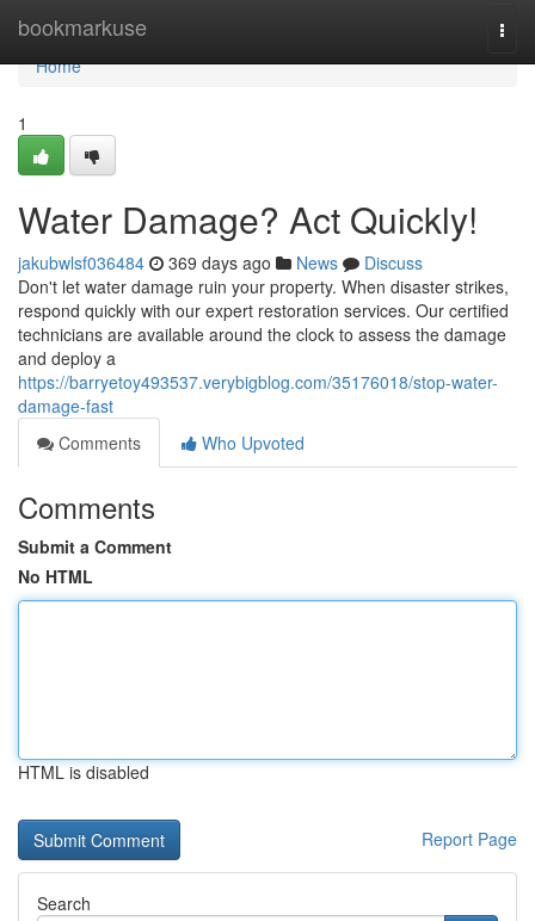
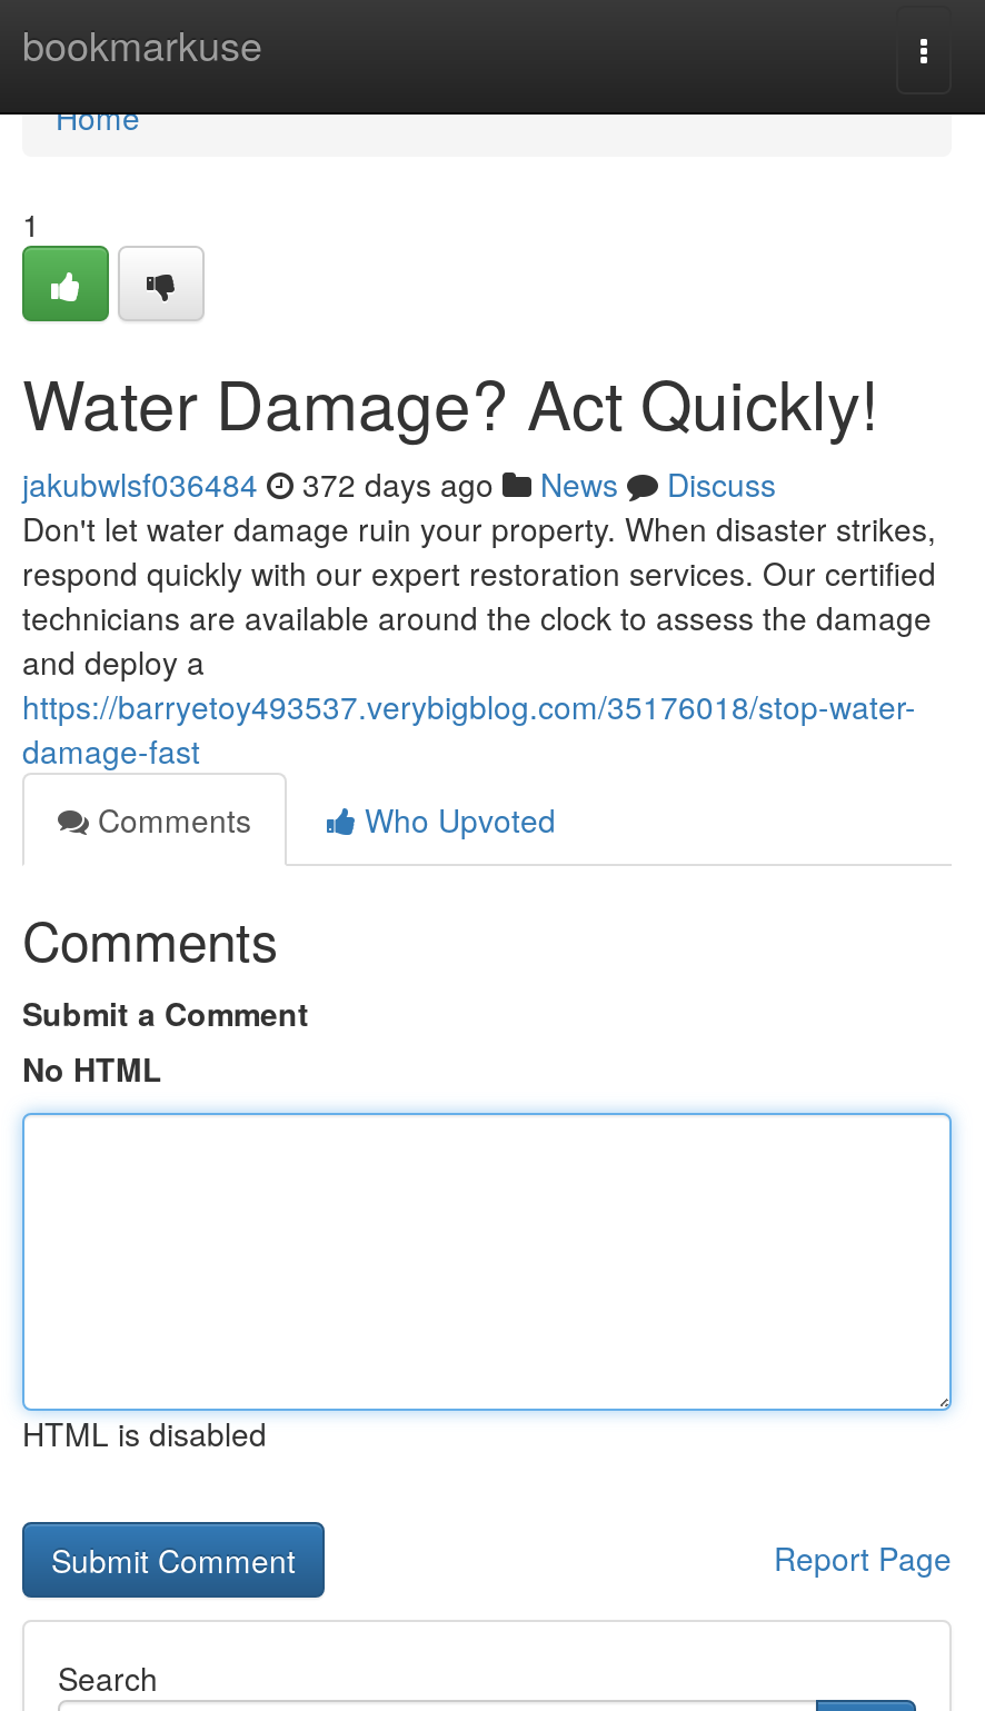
- jakubwlsf036484 369 days ago News Discuss
+ jakubwlsf036484 372 days ago News Discuss
